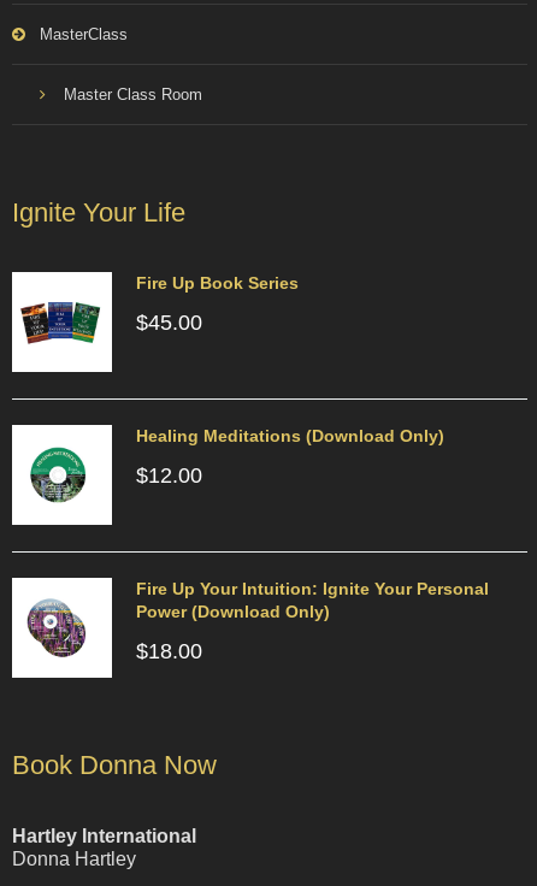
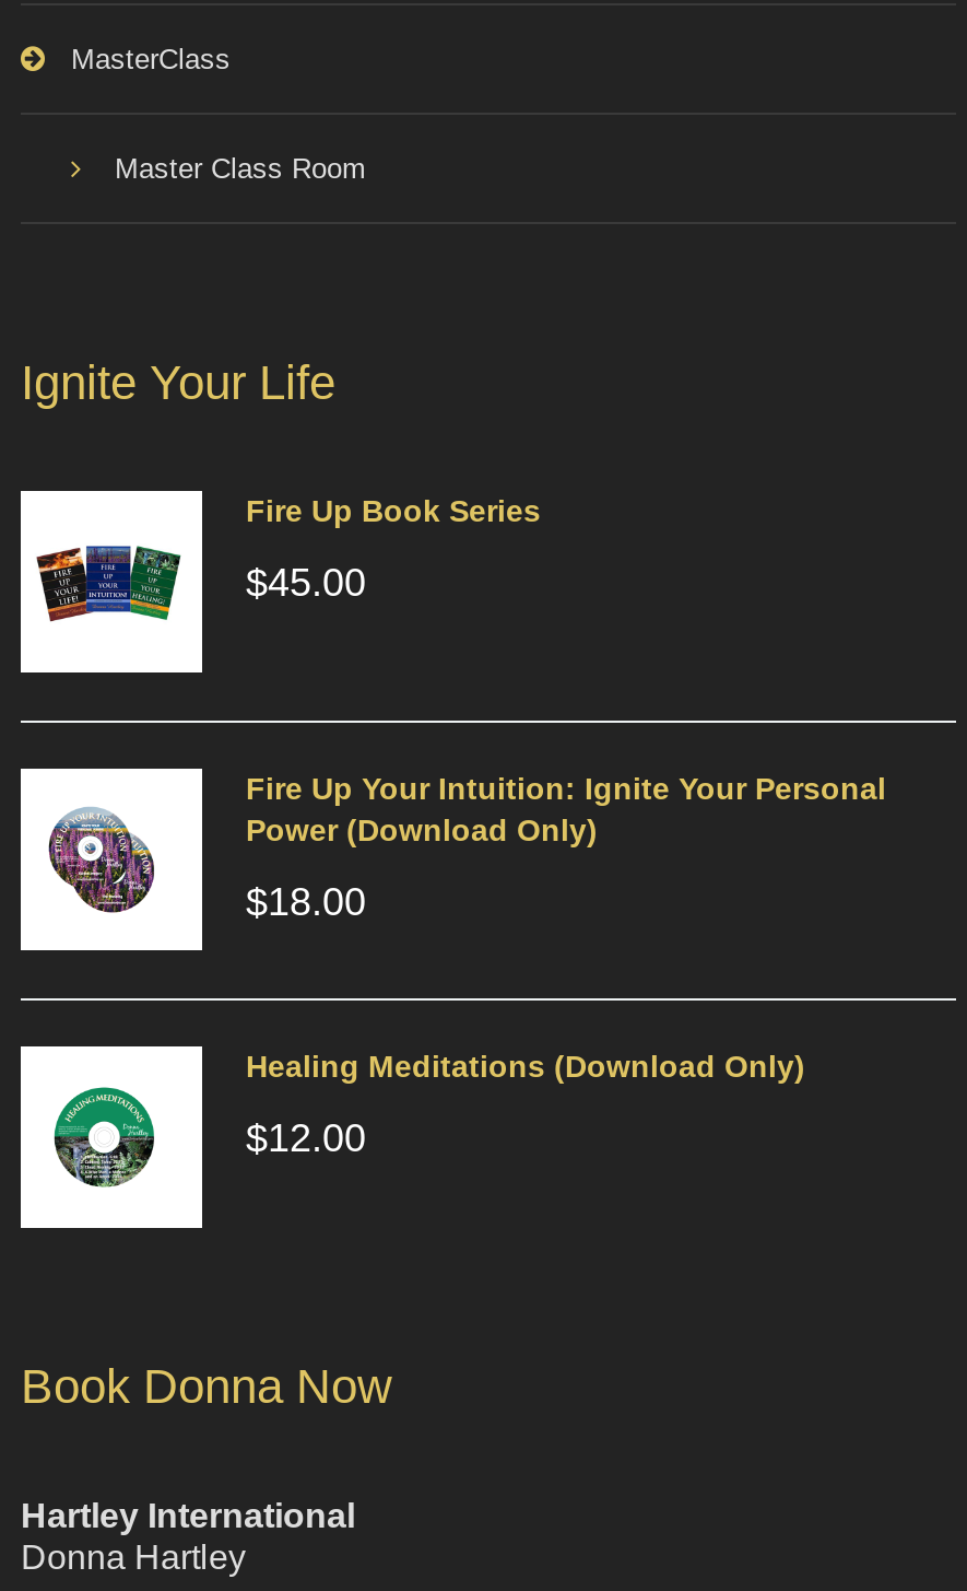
moved down: Healing Meditations (Download Only) | $12.00

moved up: Fire Up Your Intuition: Ignite Your Personal | Power (Download Only) | $18.00
